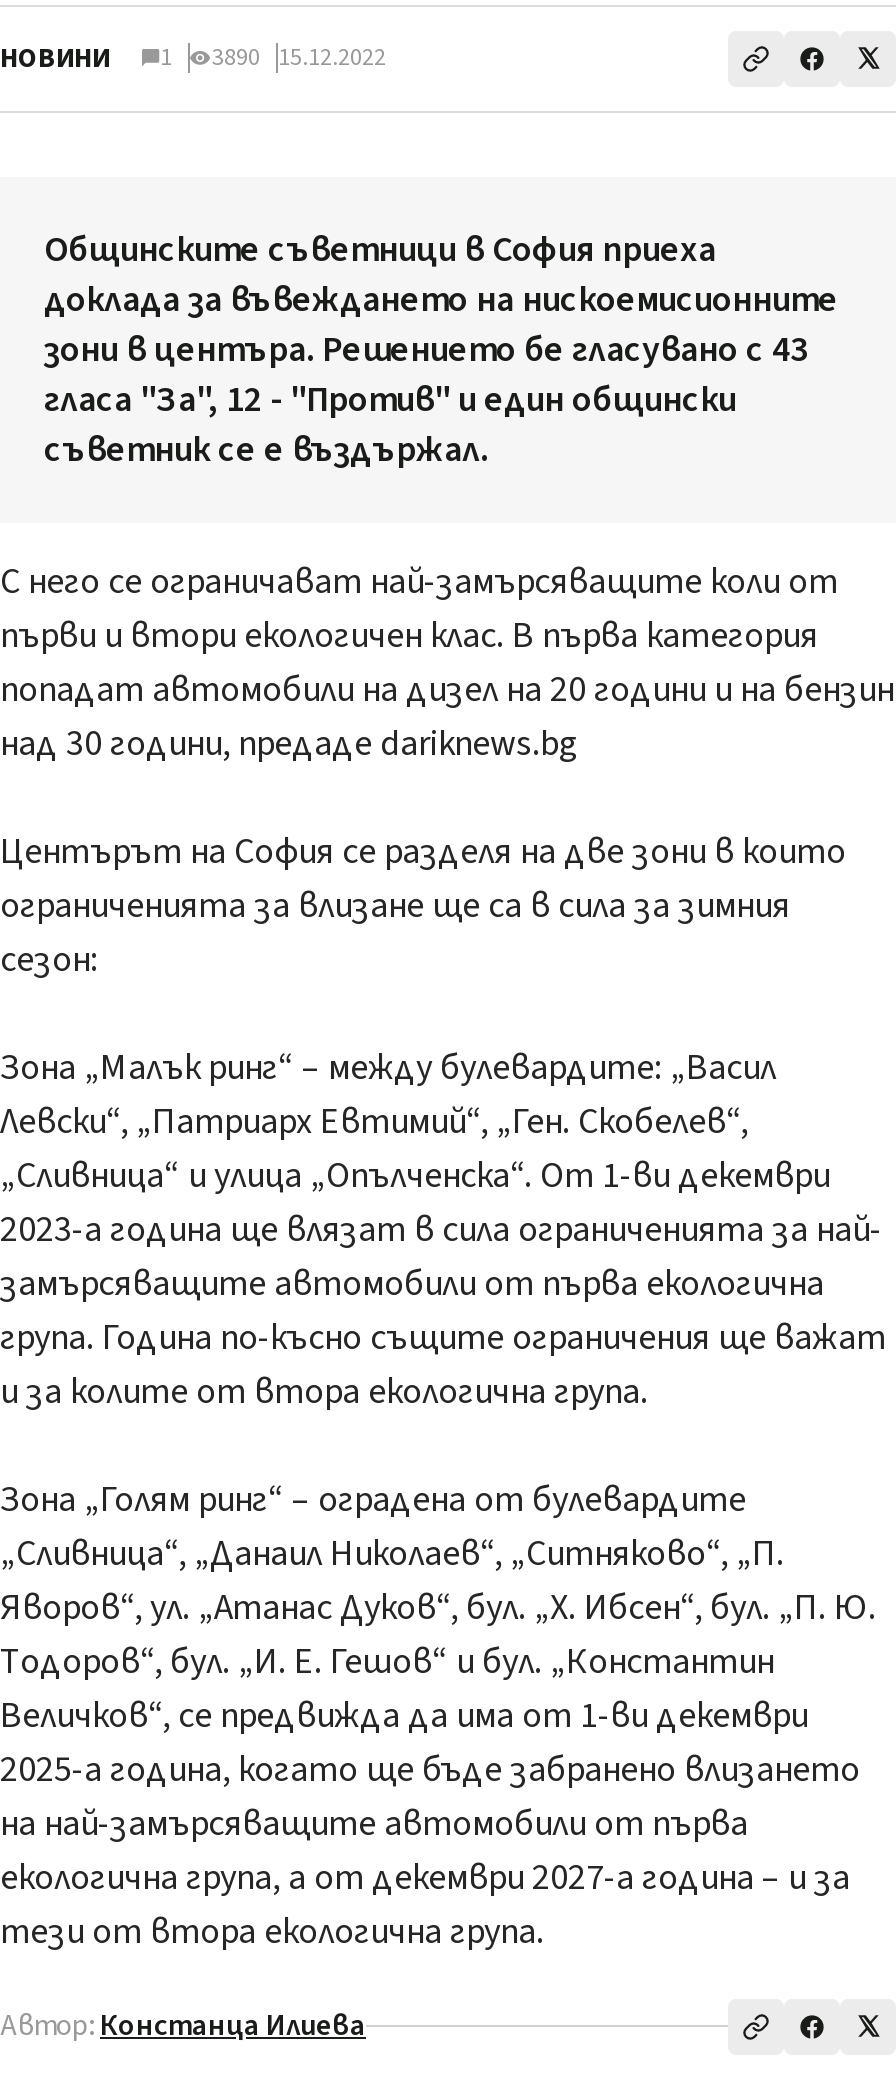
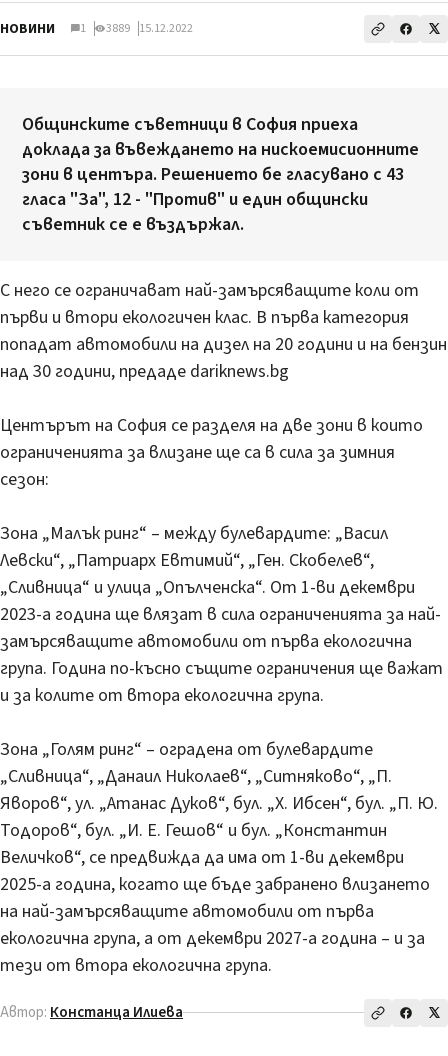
- 3890 15.12.2022
+ 3889 15.12.2022
